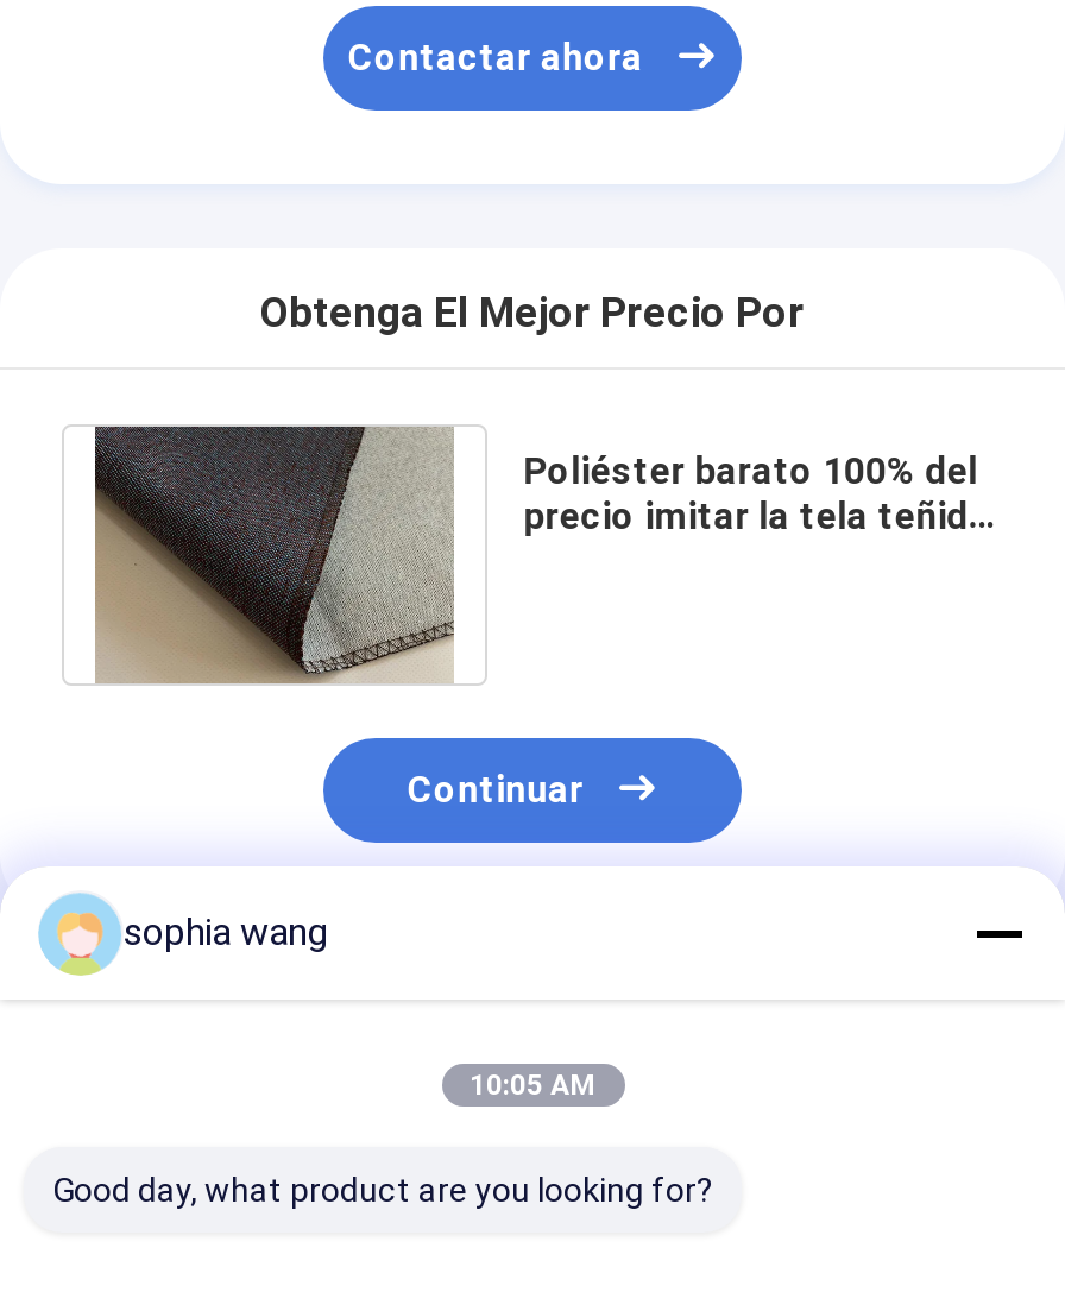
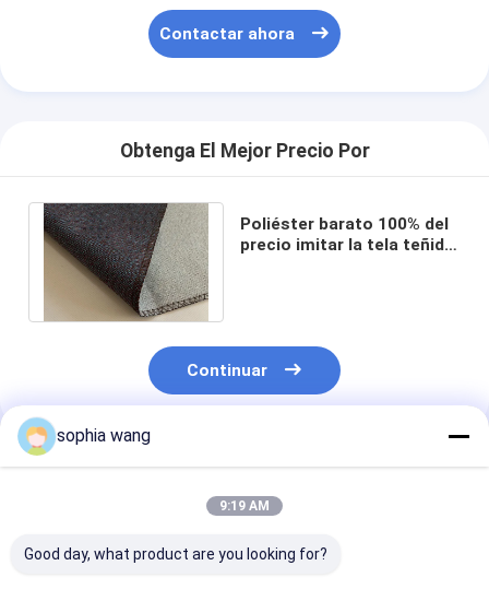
- 10:05 AM
+ 9:19 AM
